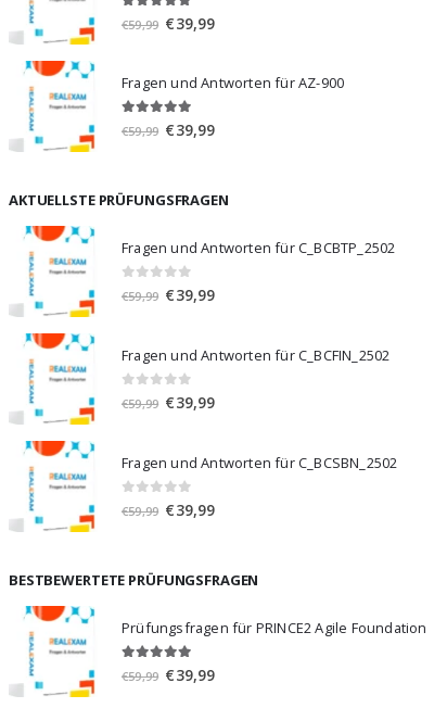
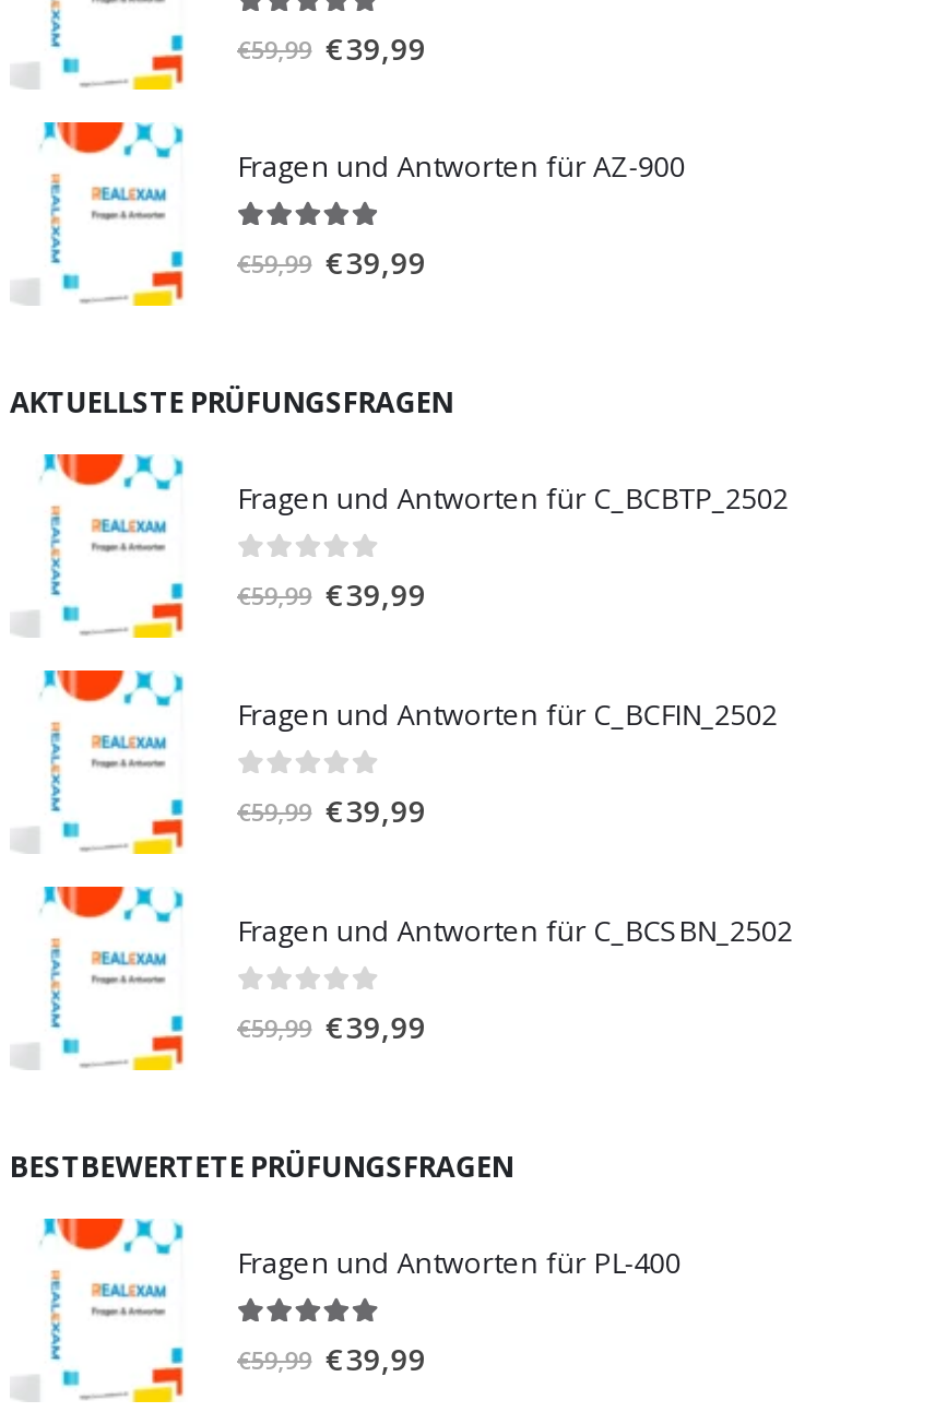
- Prüfungsfragen für PRINCE2 Agile Foundation
+ Fragen und Antworten für PL-400
